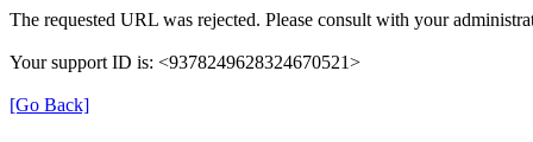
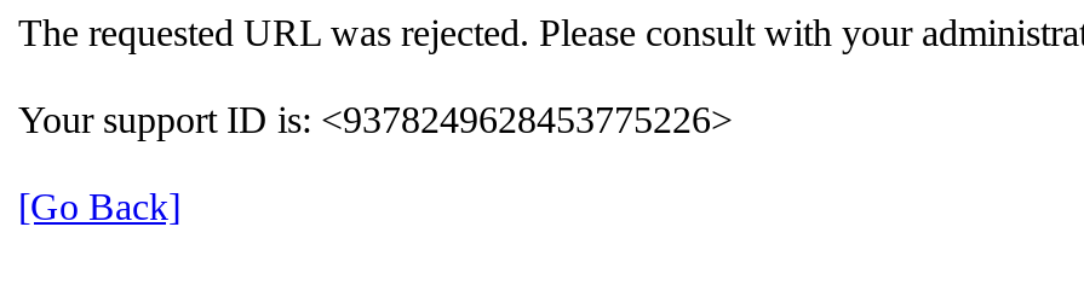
- Your support ID is: <9378249628324670521>
+ Your support ID is: <9378249628453775226>
